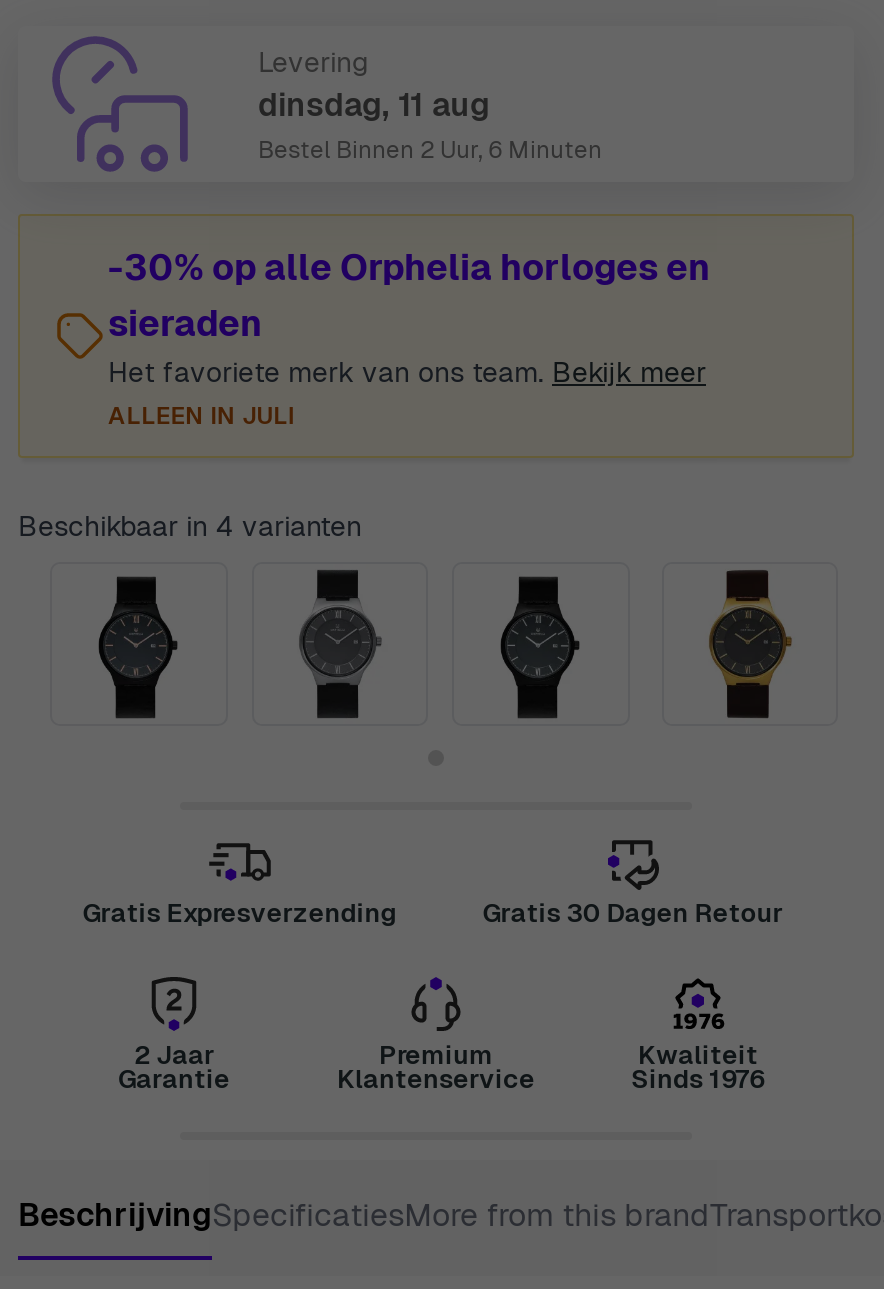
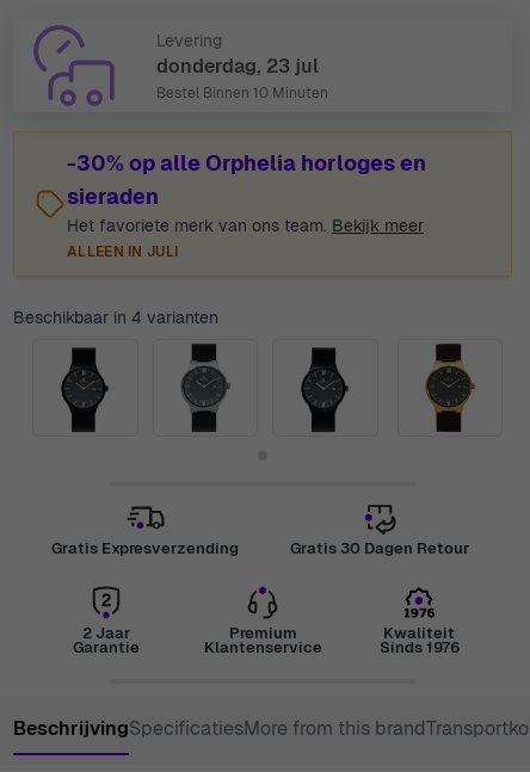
- dinsdag, 11 aug
- Bestel Binnen 2 Uur, 6 Minuten
+ donderdag, 23 jul
+ Bestel Binnen 10 Minuten
